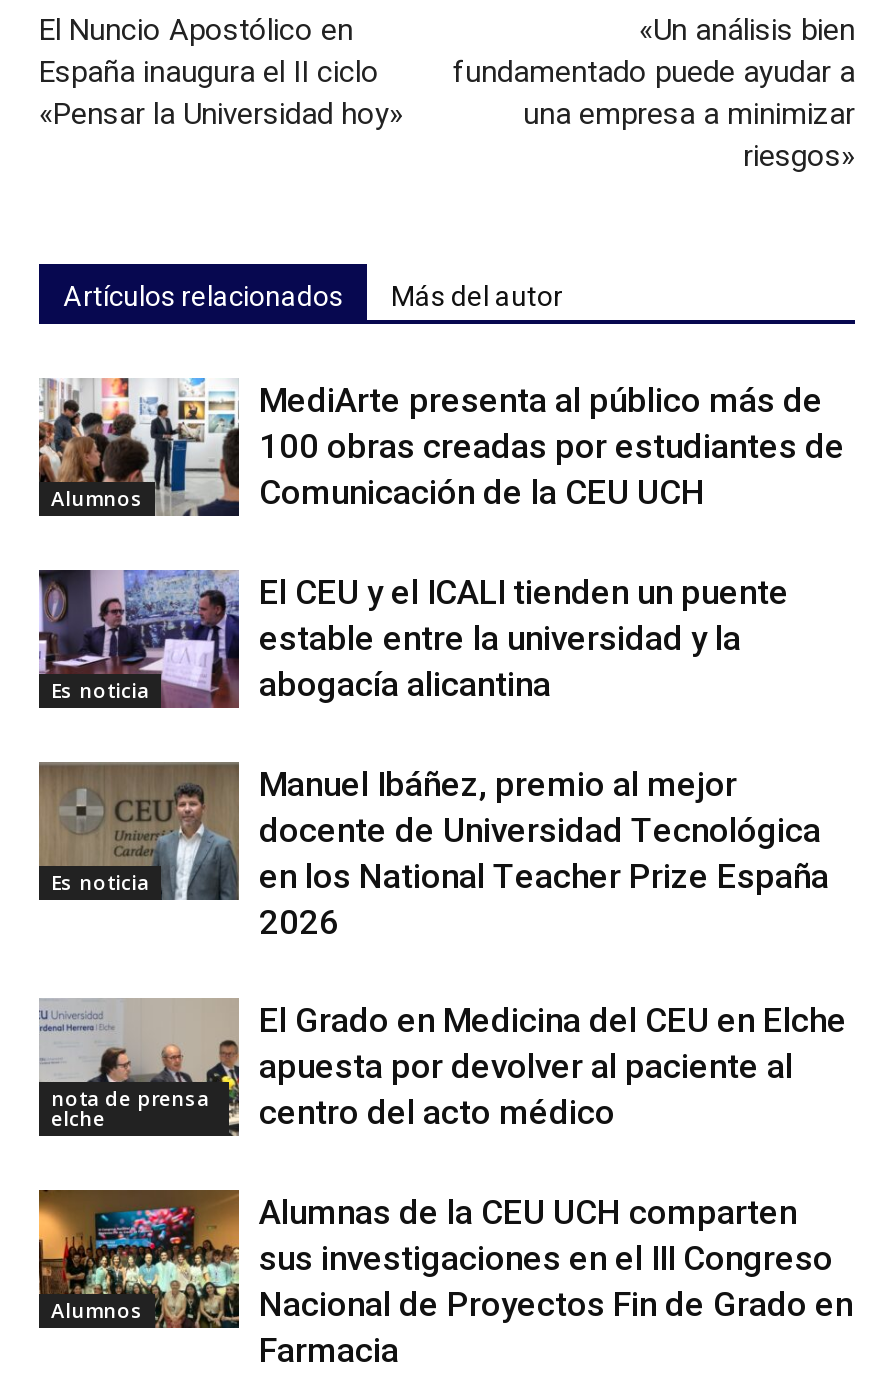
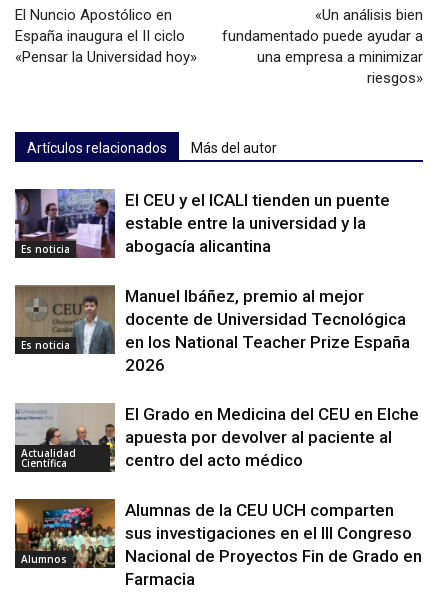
- [image]
- Alumnos

- MediArte presenta al público más de
- 100 obras creadas por estudiantes de
- Comunicación de la CEU UCH

- nota de prensa
- elche
+ Actualidad
+ Científica
